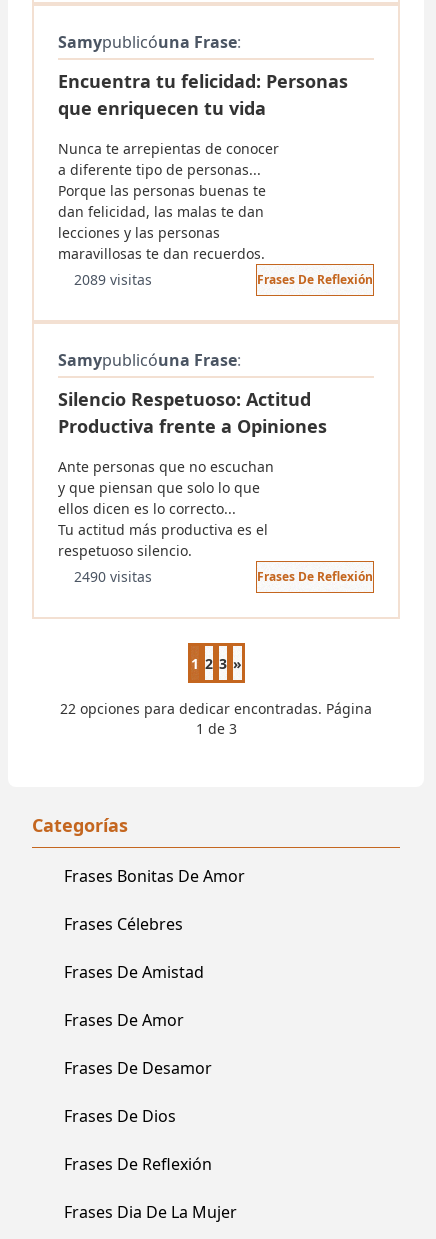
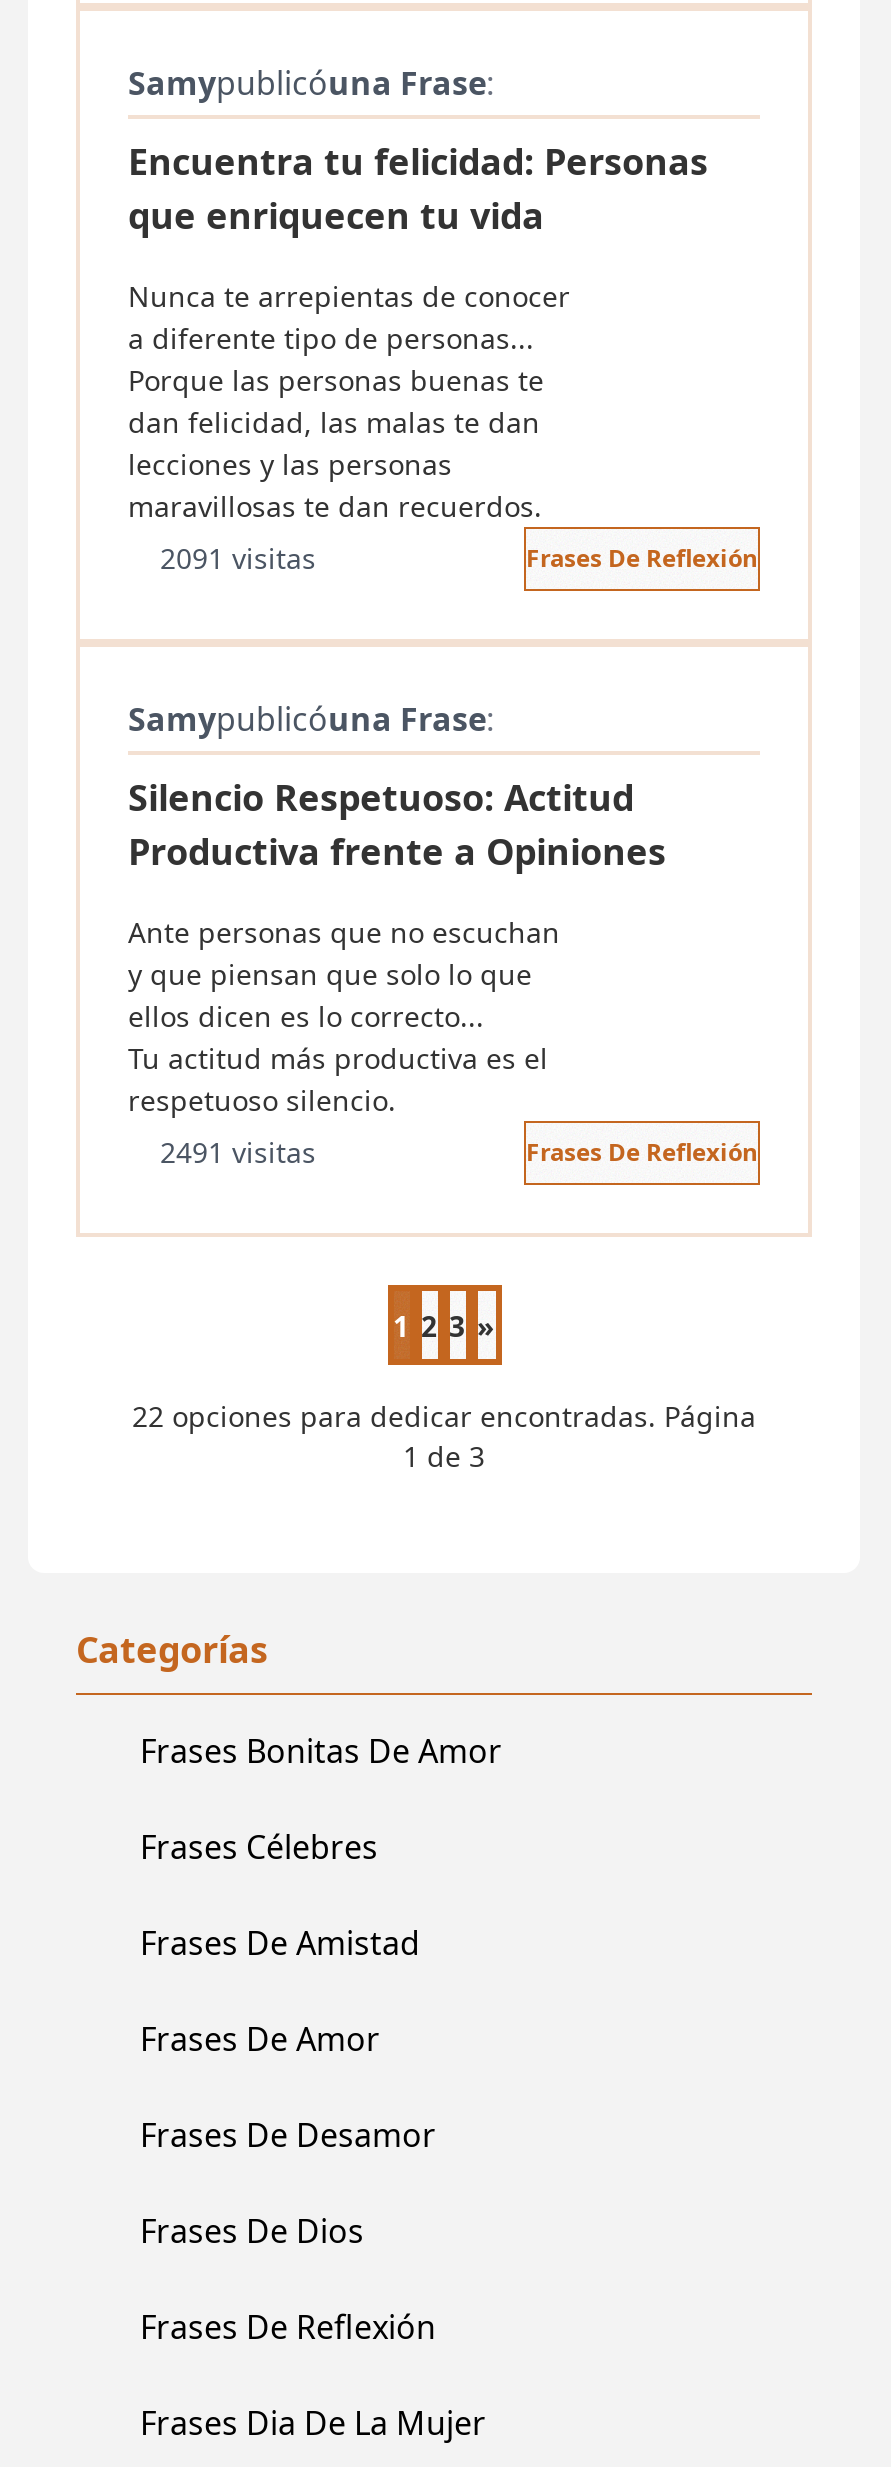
- 2089 visitas
+ 2091 visitas

- 2490 visitas
+ 2491 visitas
